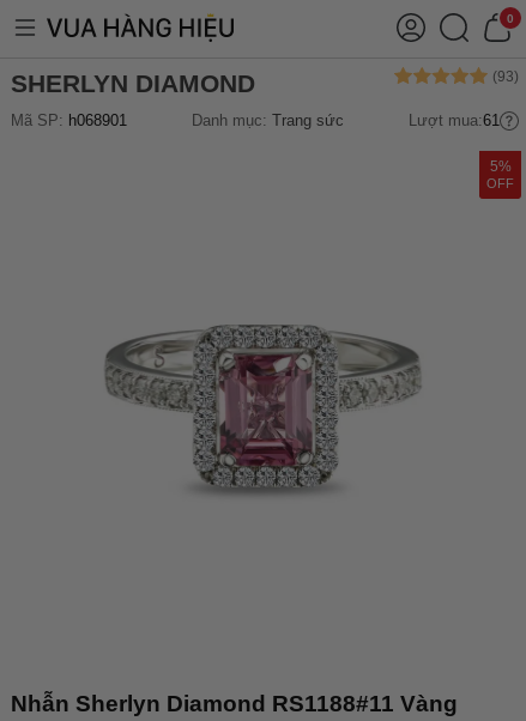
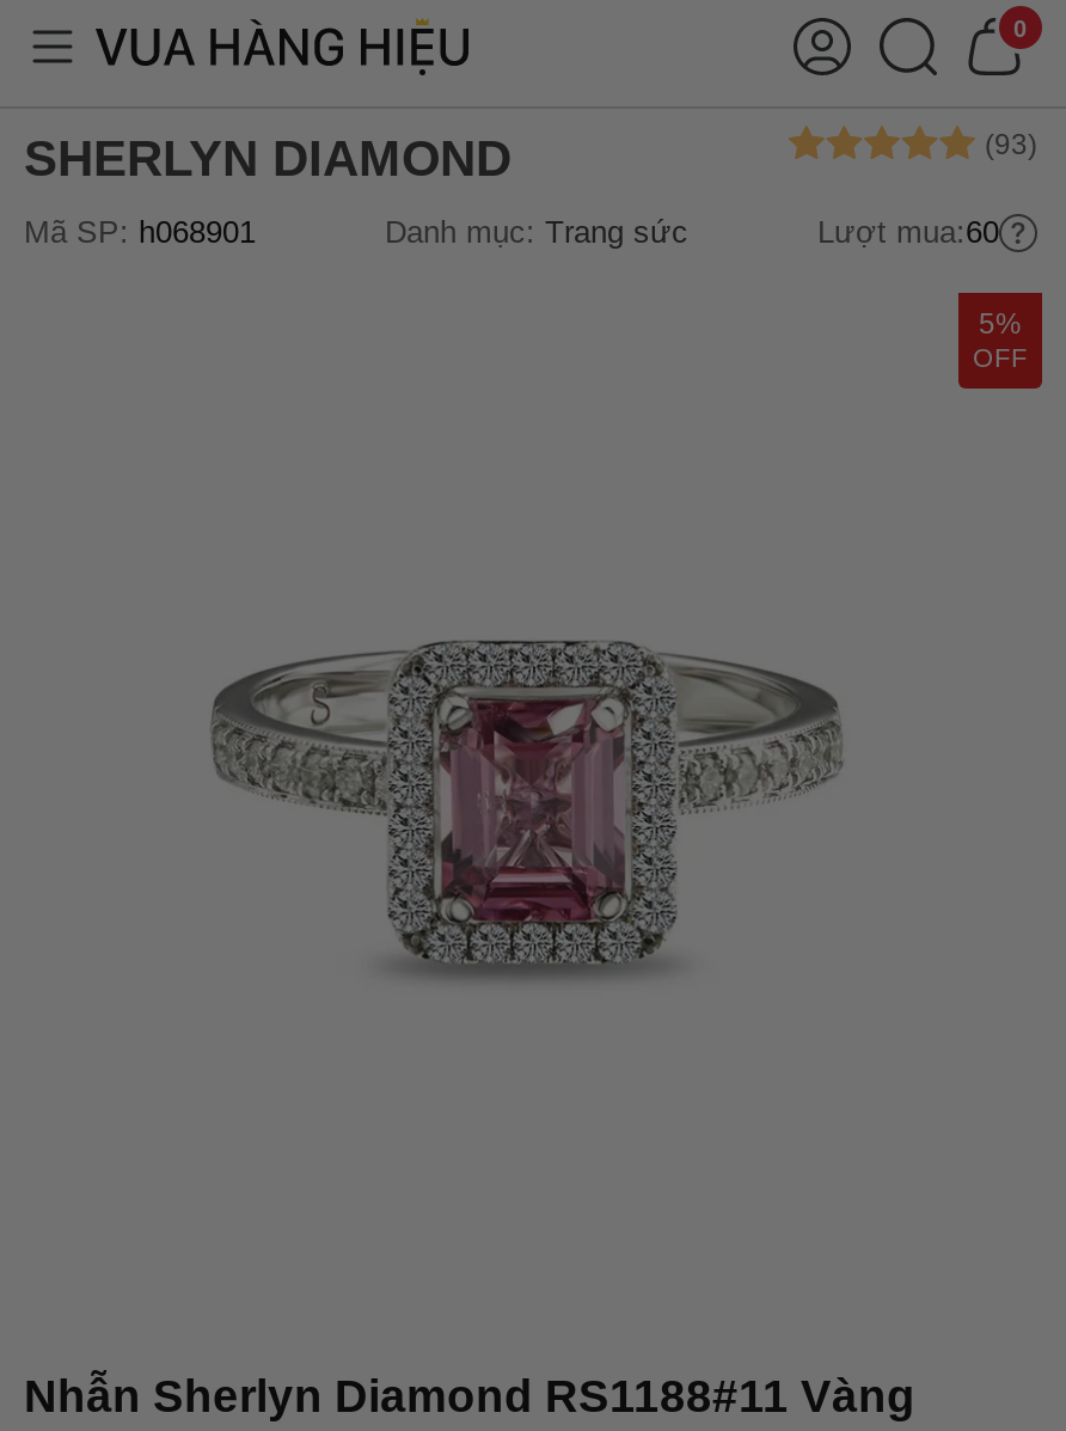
- Lượt mua:61
+ Lượt mua:60
